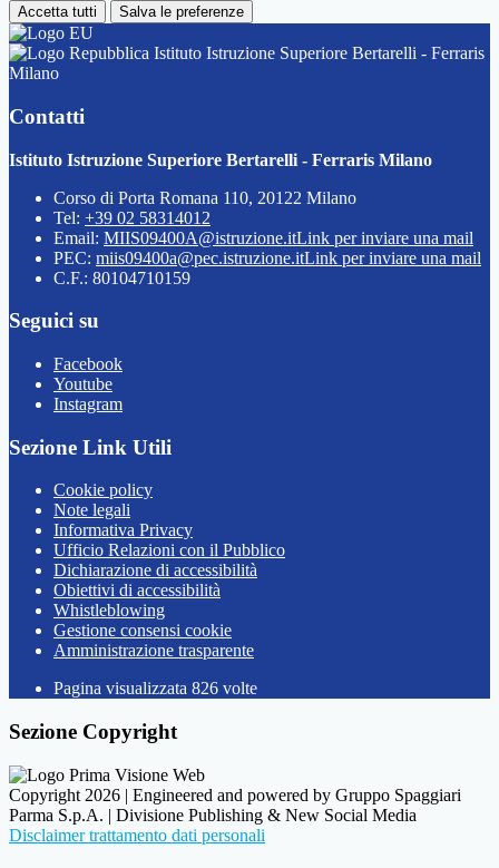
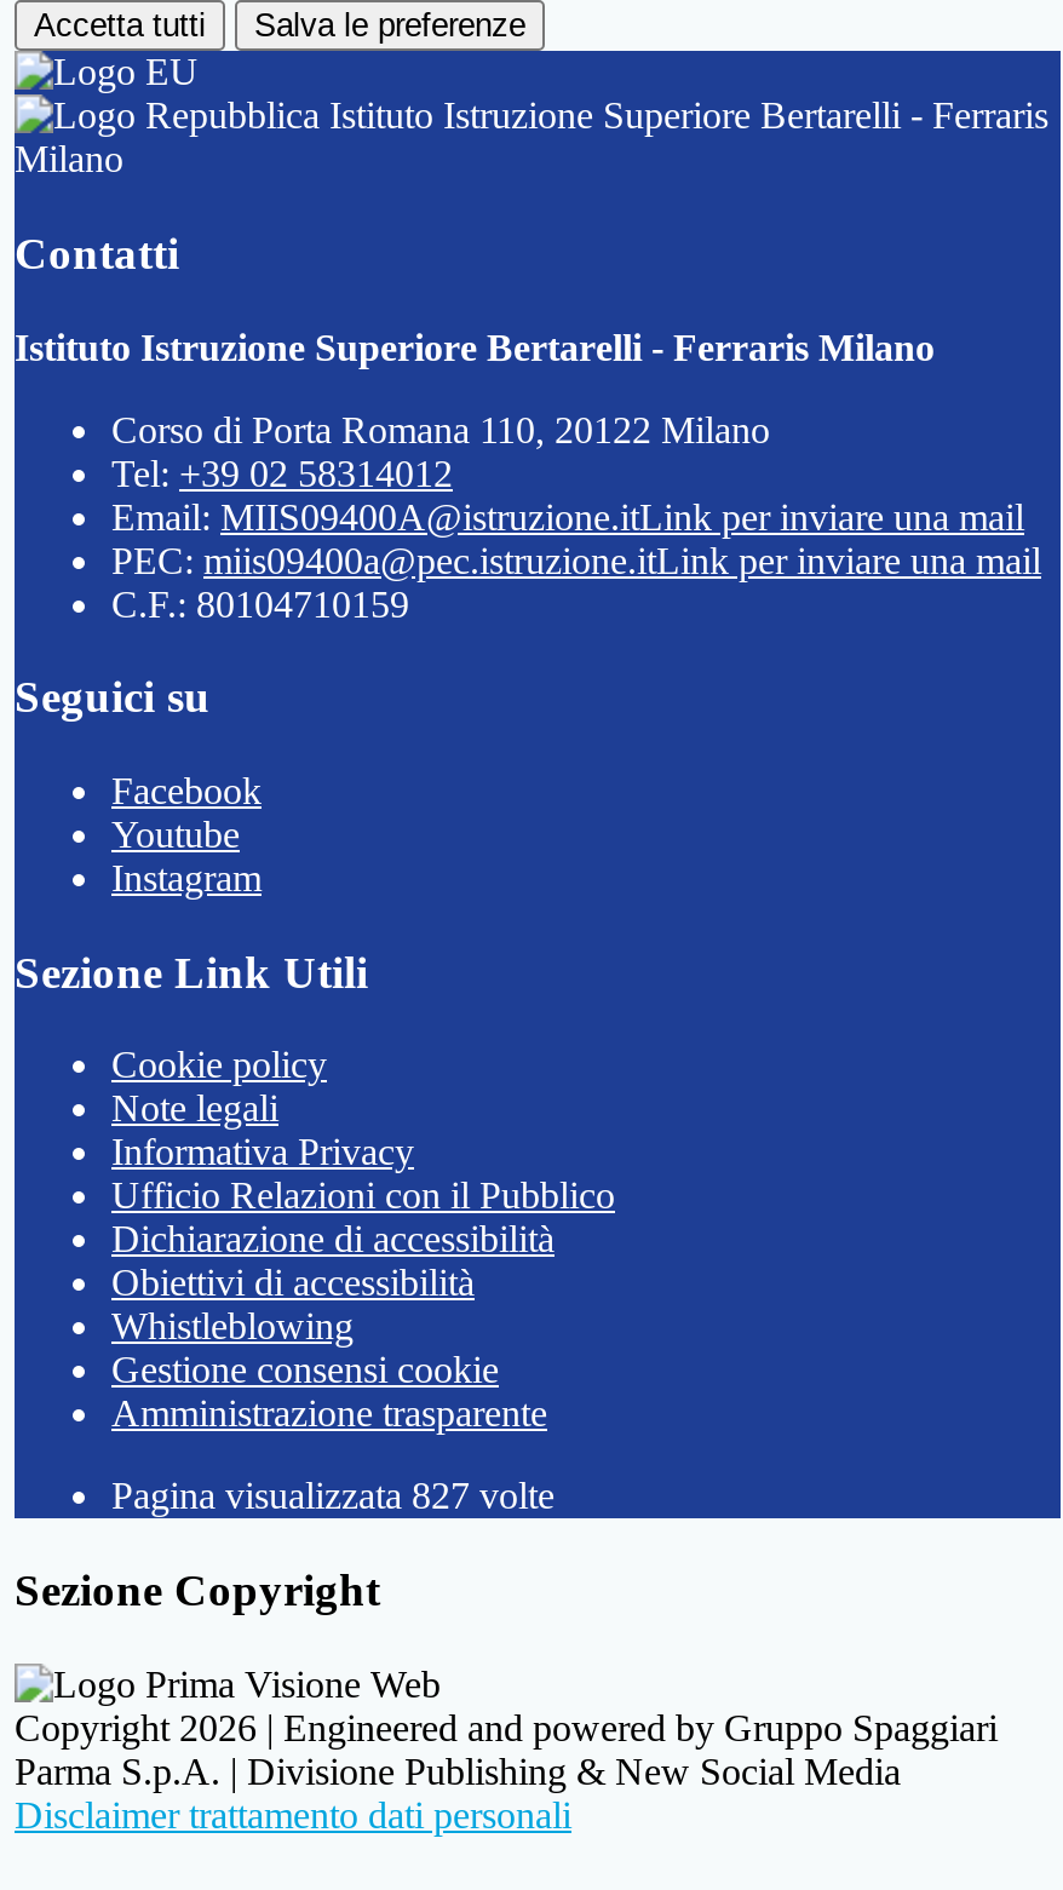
- Pagina visualizzata 826 volte
+ Pagina visualizzata 827 volte
